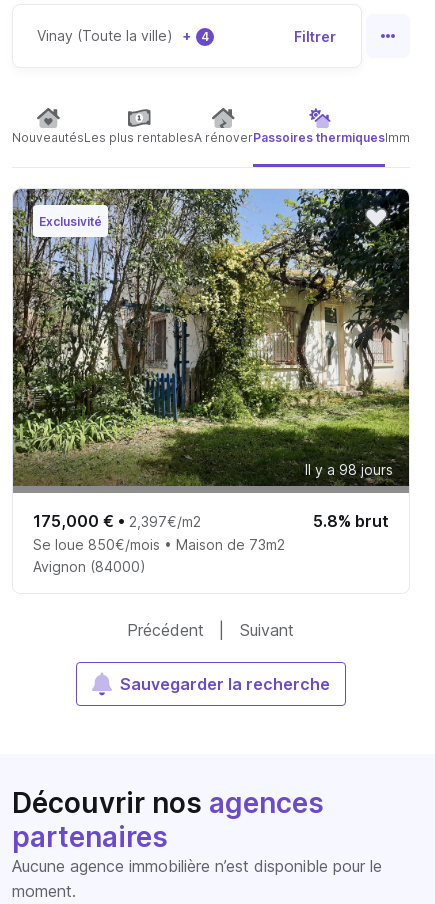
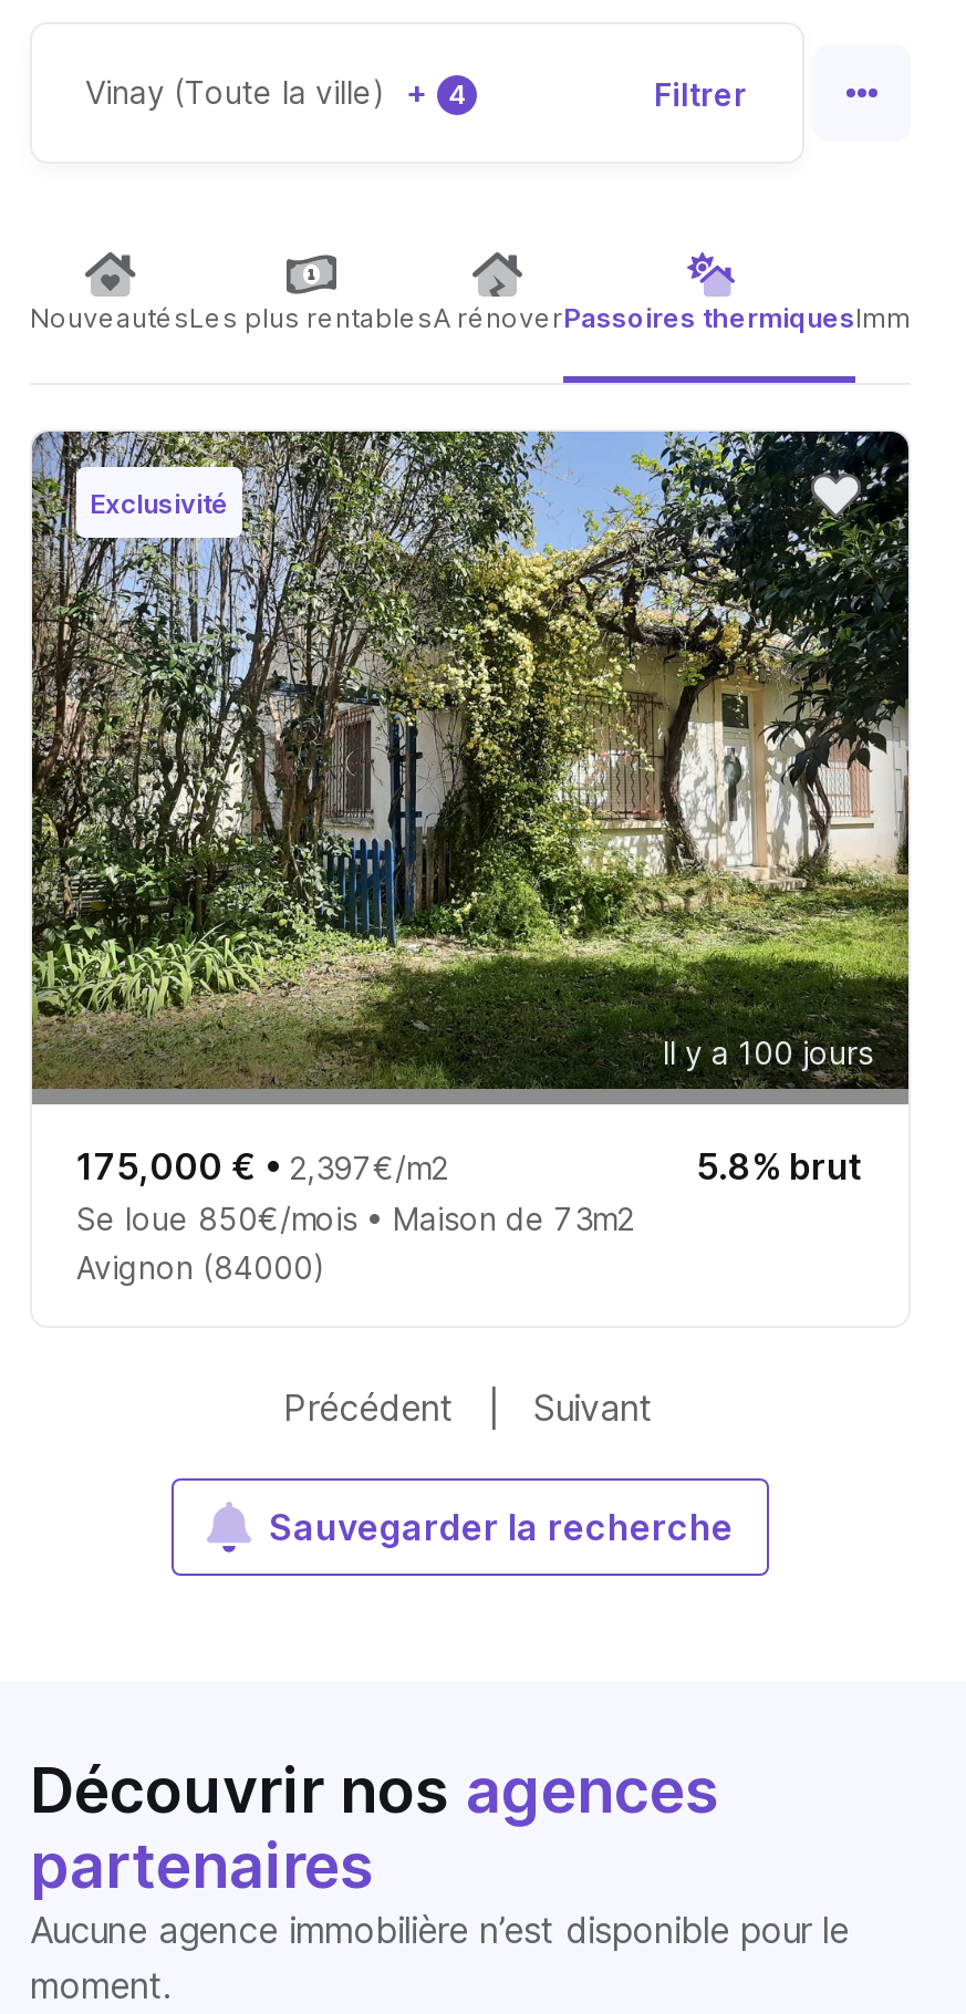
- Il y a 98 jours
+ Il y a 100 jours
